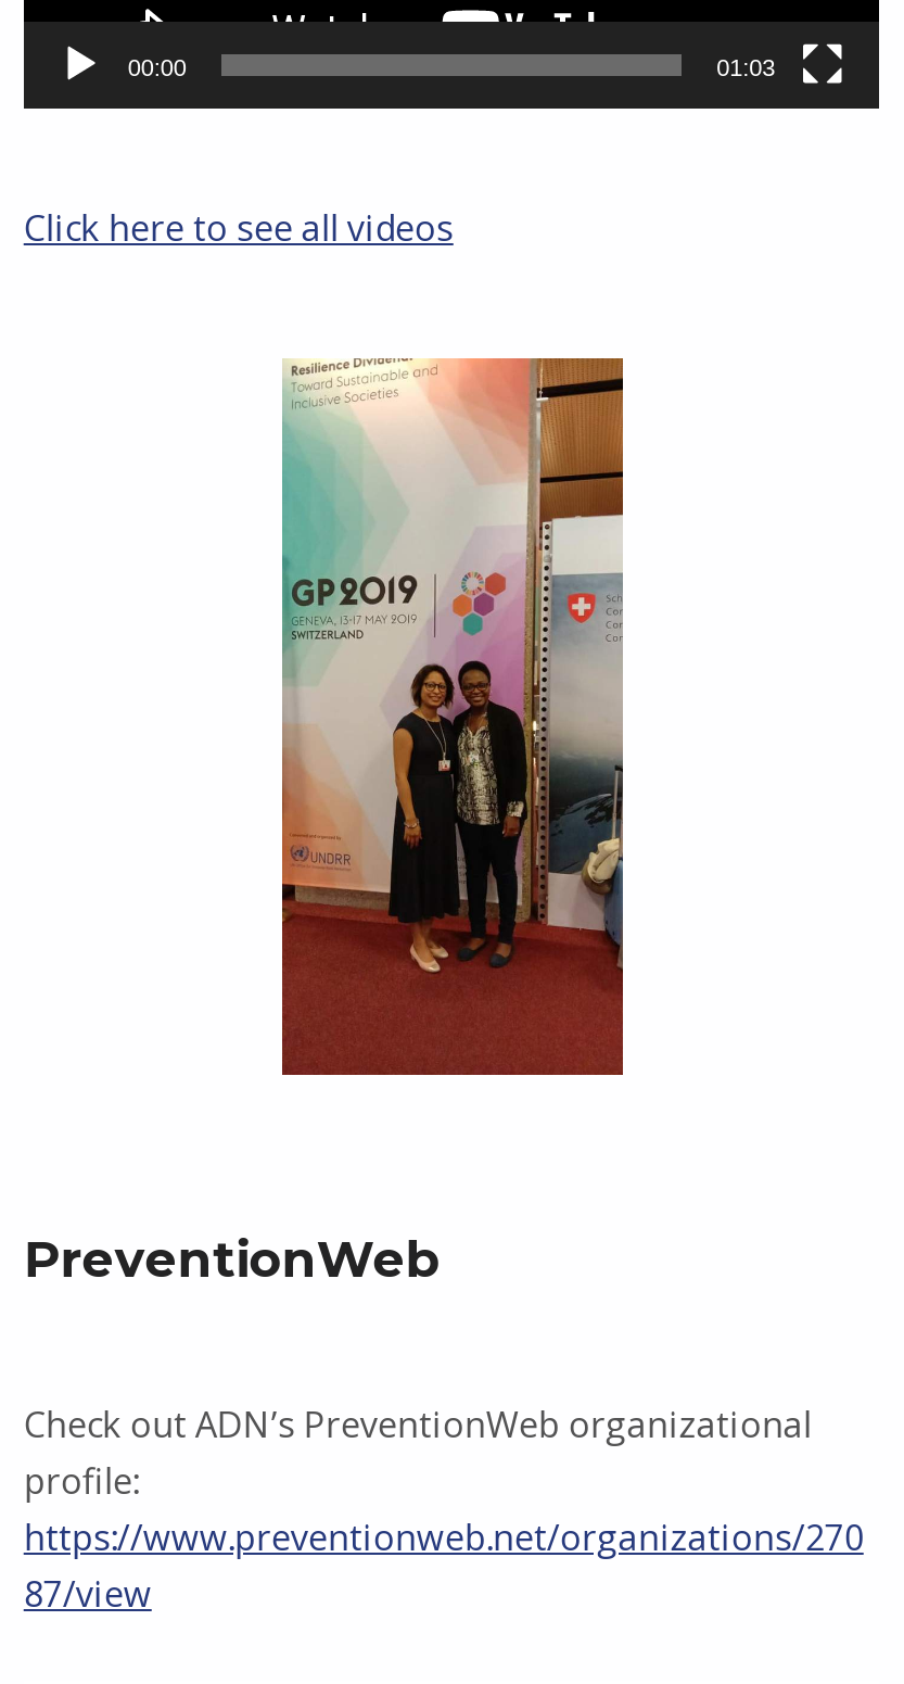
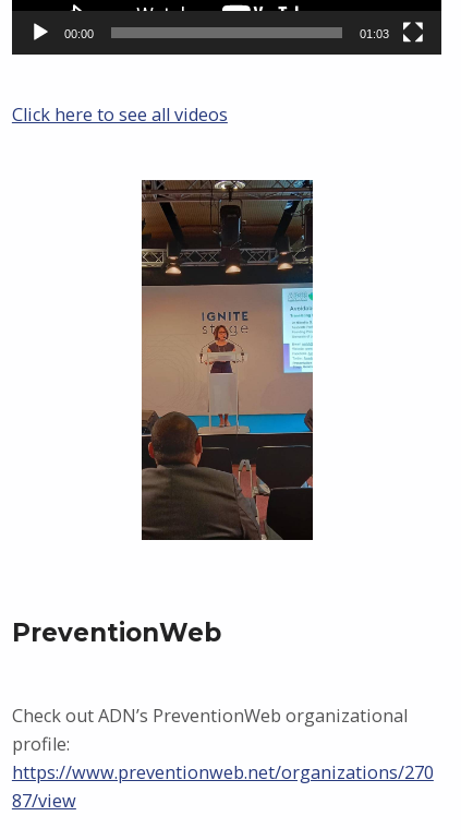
- [image]
+ [image]
